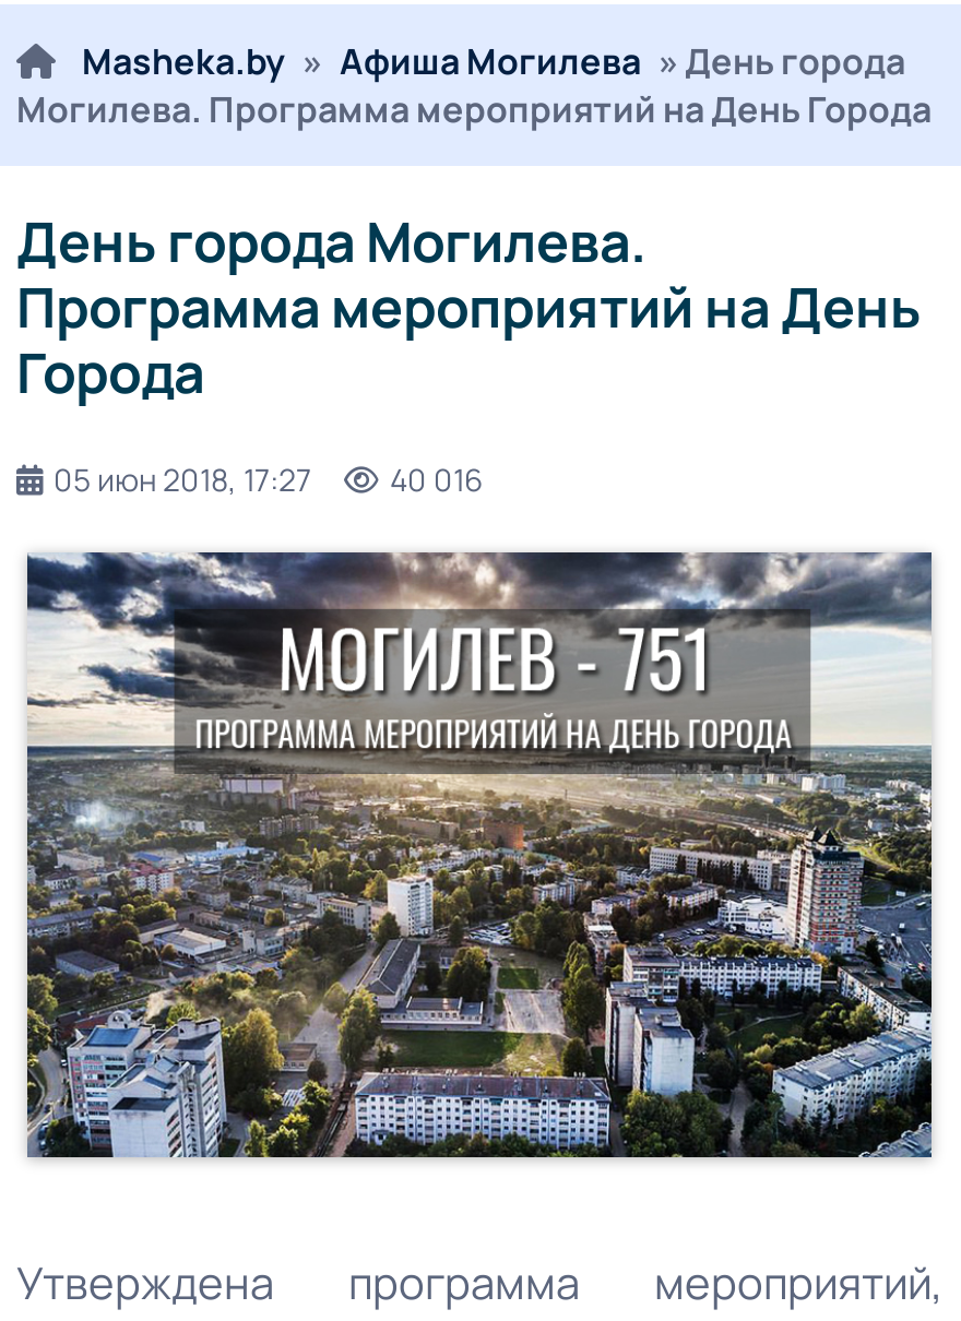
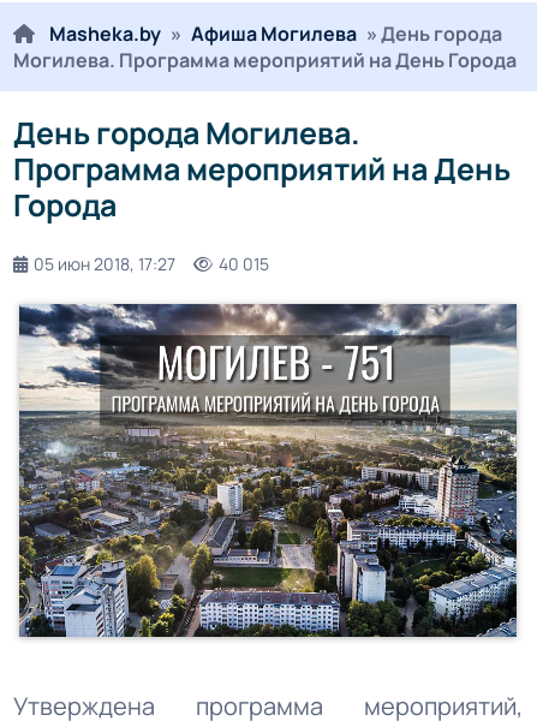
- 05 июн 2018, 17:27 40 016
+ 05 июн 2018, 17:27 40 015
